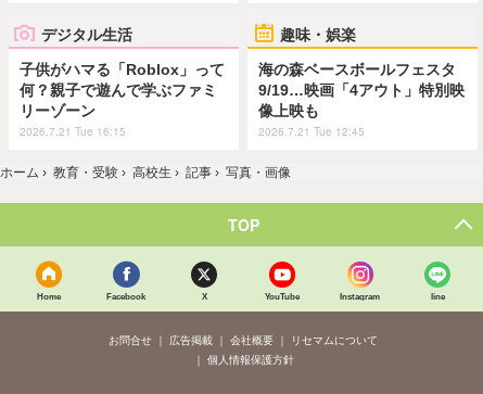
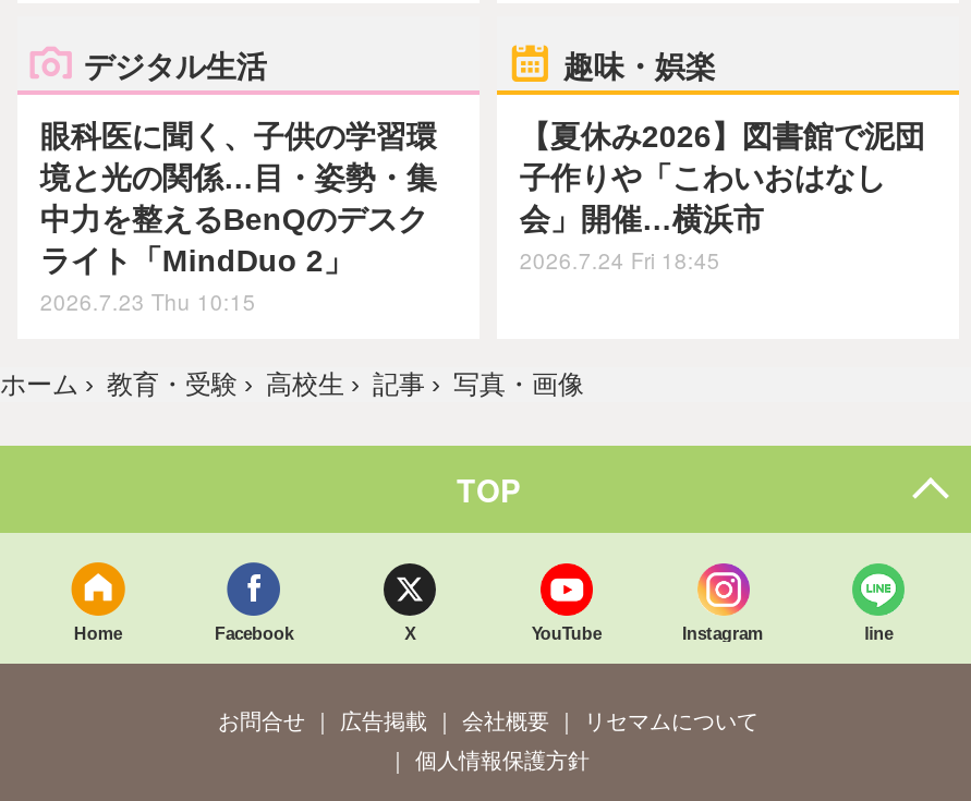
- 子供がハマる「Roblox」って
- 何？親子で遊んで学ぶファミ
- リーゾーン
- 2026.7.21 Tue 16:15
+ 眼科医に聞く、子供の学習環
+ 境と光の関係…目・姿勢・集
+ 中力を整えるBenQのデスク
+ ライト「MindDuo 2」
+ 2026.7.23 Thu 10:15

- 海の森ベースボールフェスタ
- 9/19…映画「4アウト」特別映
- 像上映も
- 2026.7.21 Tue 12:45
+ 【夏休み2026】図書館で泥団
+ 子作りや「こわいおはなし
+ 会」開催…横浜市
+ 2026.7.24 Fri 18:45
